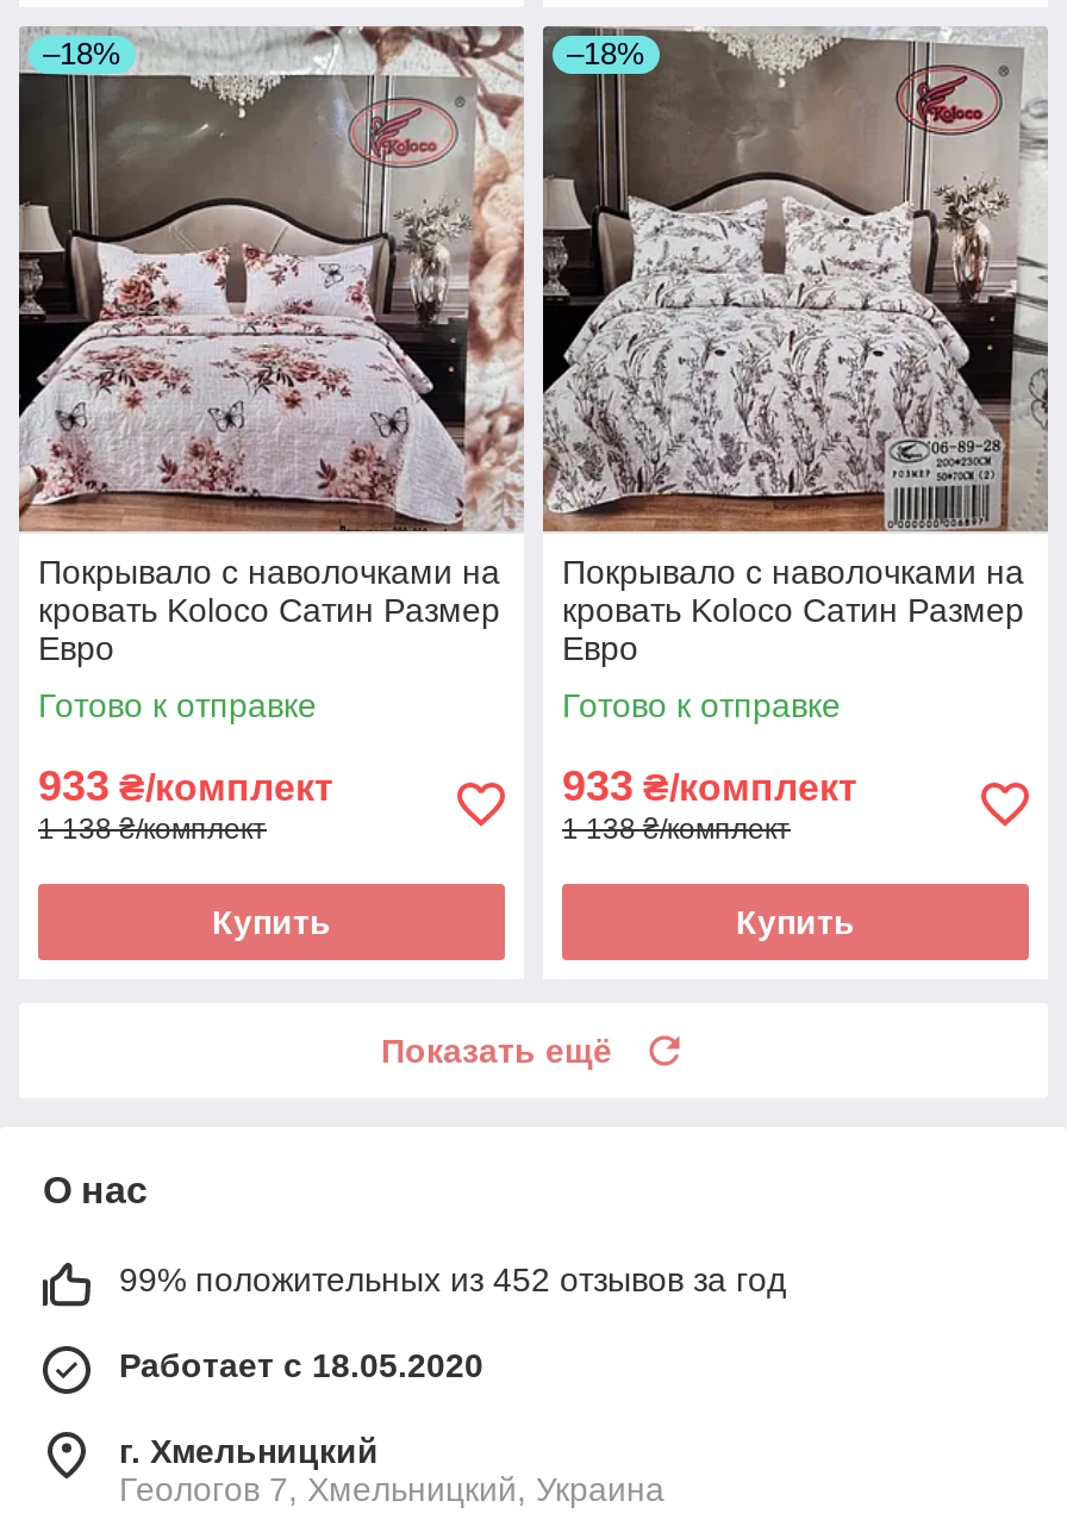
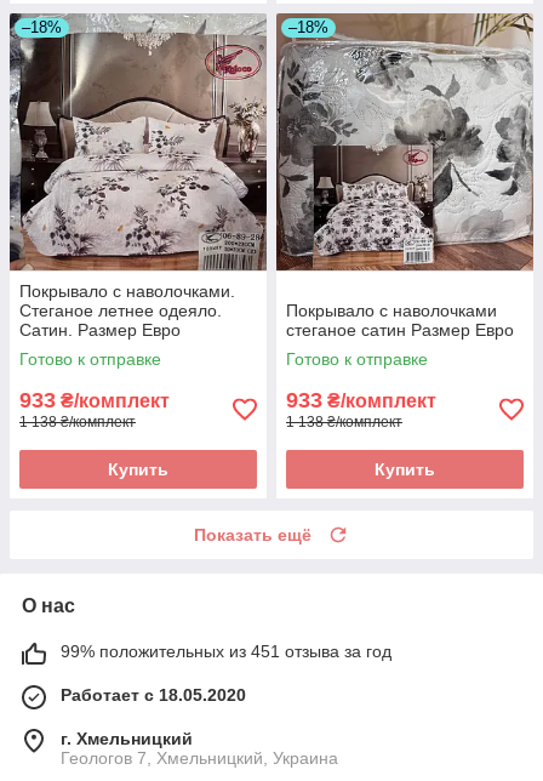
- [image]
- Покрывало с наволочками на
- кровать Koloco Сатин Размер
- Евро
+ [image]
+ Покрывало с наволочками.
+ Стеганое летнее одеяло.
+ Сатин. Размер Евро

- [image]
- Покрывало с наволочками на
- кровать Koloco Сатин Размер
- Евро
+ [image]
+ Покрывало с наволочками
+ стеганое сатин Размер Евро

- 99% положительных из 452 отзывов за год
+ 99% положительных из 451 отзыва за год
